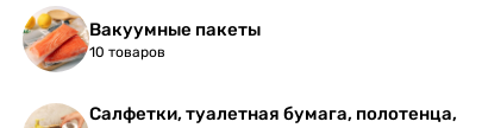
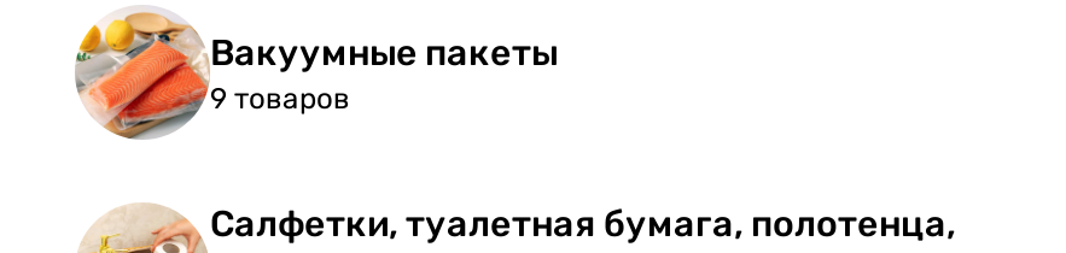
- 10 товаров
+ 9 товаров
